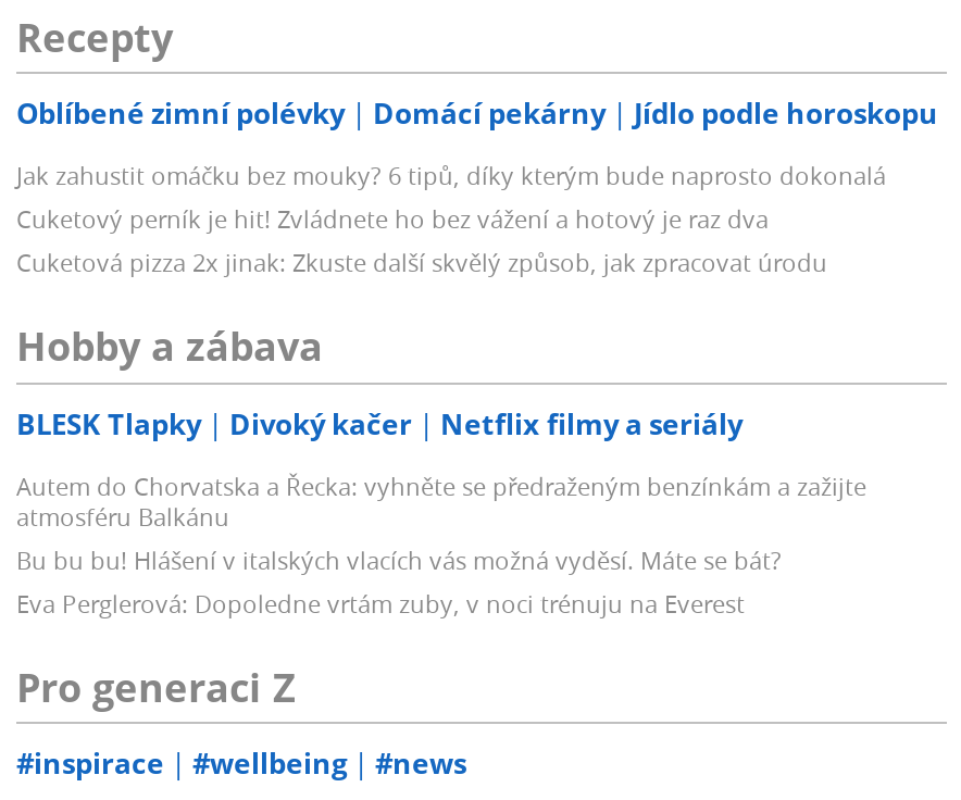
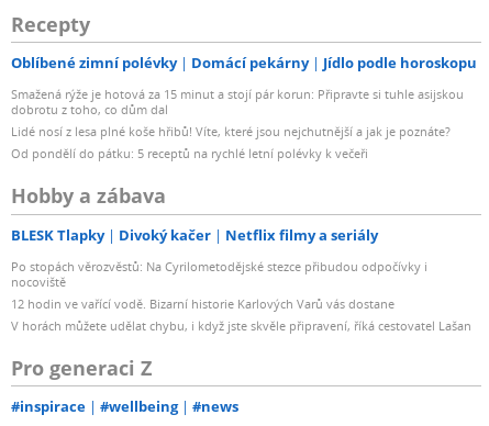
- Jak zahustit omáčku bez mouky? 6 tipů, díky kterým bude naprosto dokonalá
- Cuketový perník je hit! Zvládnete ho bez vážení a hotový je raz dva
- Cuketová pizza 2x jinak: Zkuste další skvělý způsob, jak zpracovat úrodu
+ Smažená rýže je hotová za 15 minut a stojí pár korun: Připravte si tuhle asijskou
+ dobrotu z toho, co dům dal
+ Lidé nosí z lesa plné koše hřibů! Víte, které jsou nejchutnější a jak je poznáte?
+ Od pondělí do pátku: 5 receptů na rychlé letní polévky k večeři

- Autem do Chorvatska a Řecka: vyhněte se předraženým benzínkám a zažijte
- atmosféru Balkánu
- Bu bu bu! Hlášení v italských vlacích vás možná vyděsí. Máte se bát?
- Eva Perglerová: Dopoledne vrtám zuby, v noci trénuju na Everest
+ Po stopách věrozvěstů: Na Cyrilometodějské stezce přibudou odpočívky i
+ nocoviště
+ 12 hodin ve vařící vodě. Bizarní historie Karlových Varů vás dostane
+ V horách můžete udělat chybu, i když jste skvěle připravení, říká cestovatel Lašan
